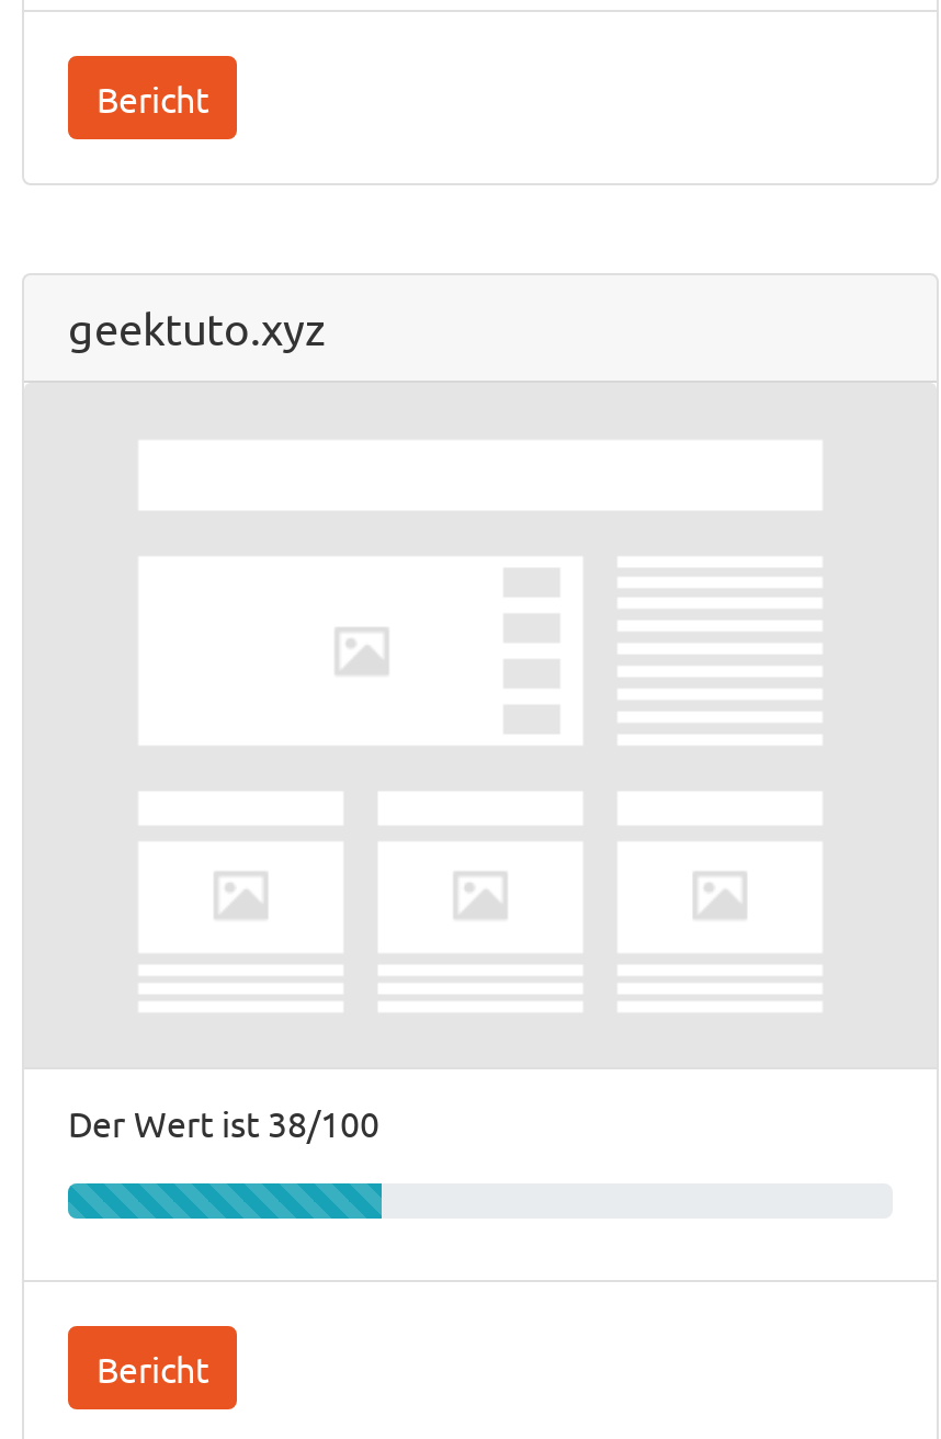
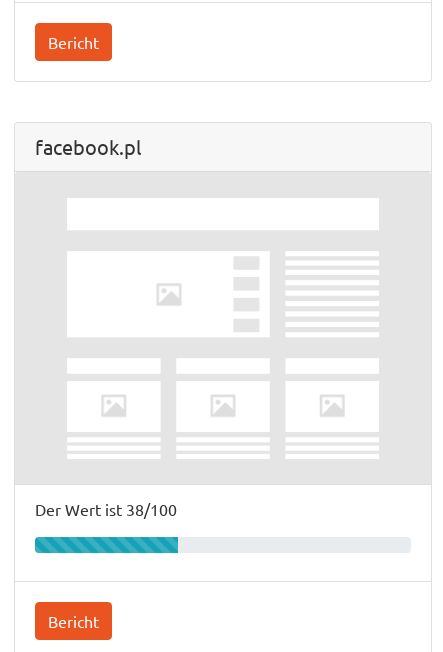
- geektuto.xyz
+ facebook.pl
